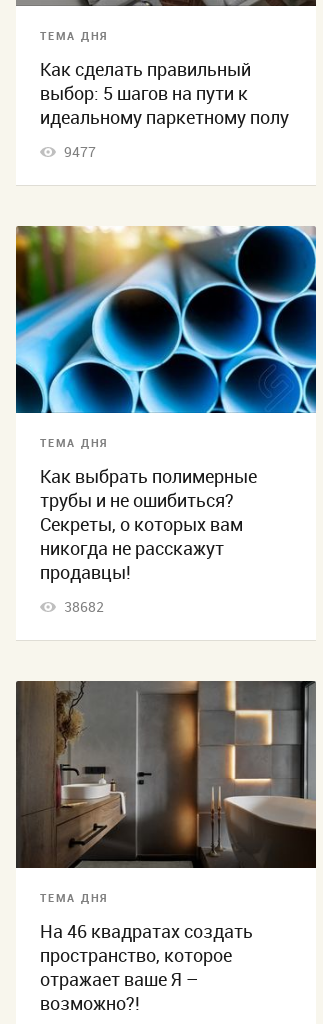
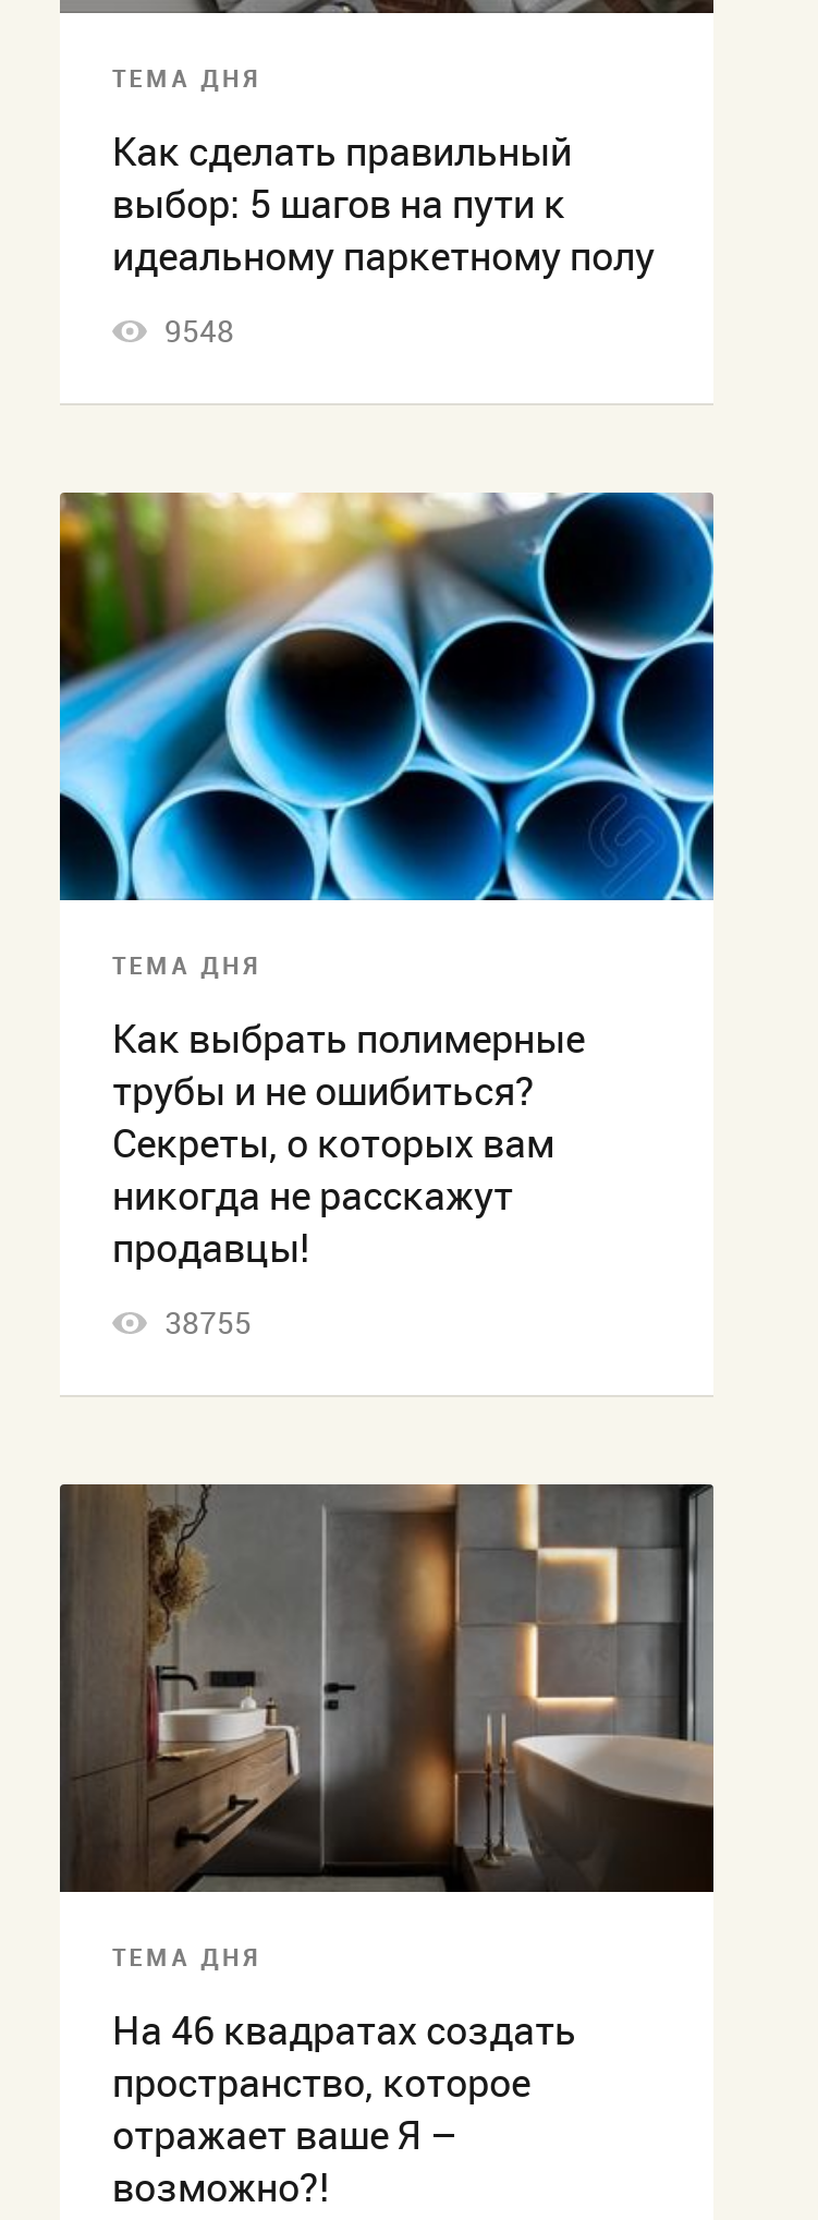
- 9477
+ 9548

- 38682
+ 38755
